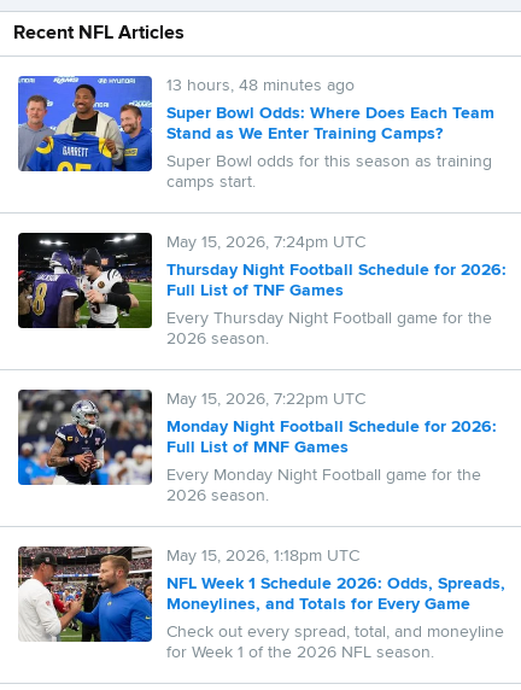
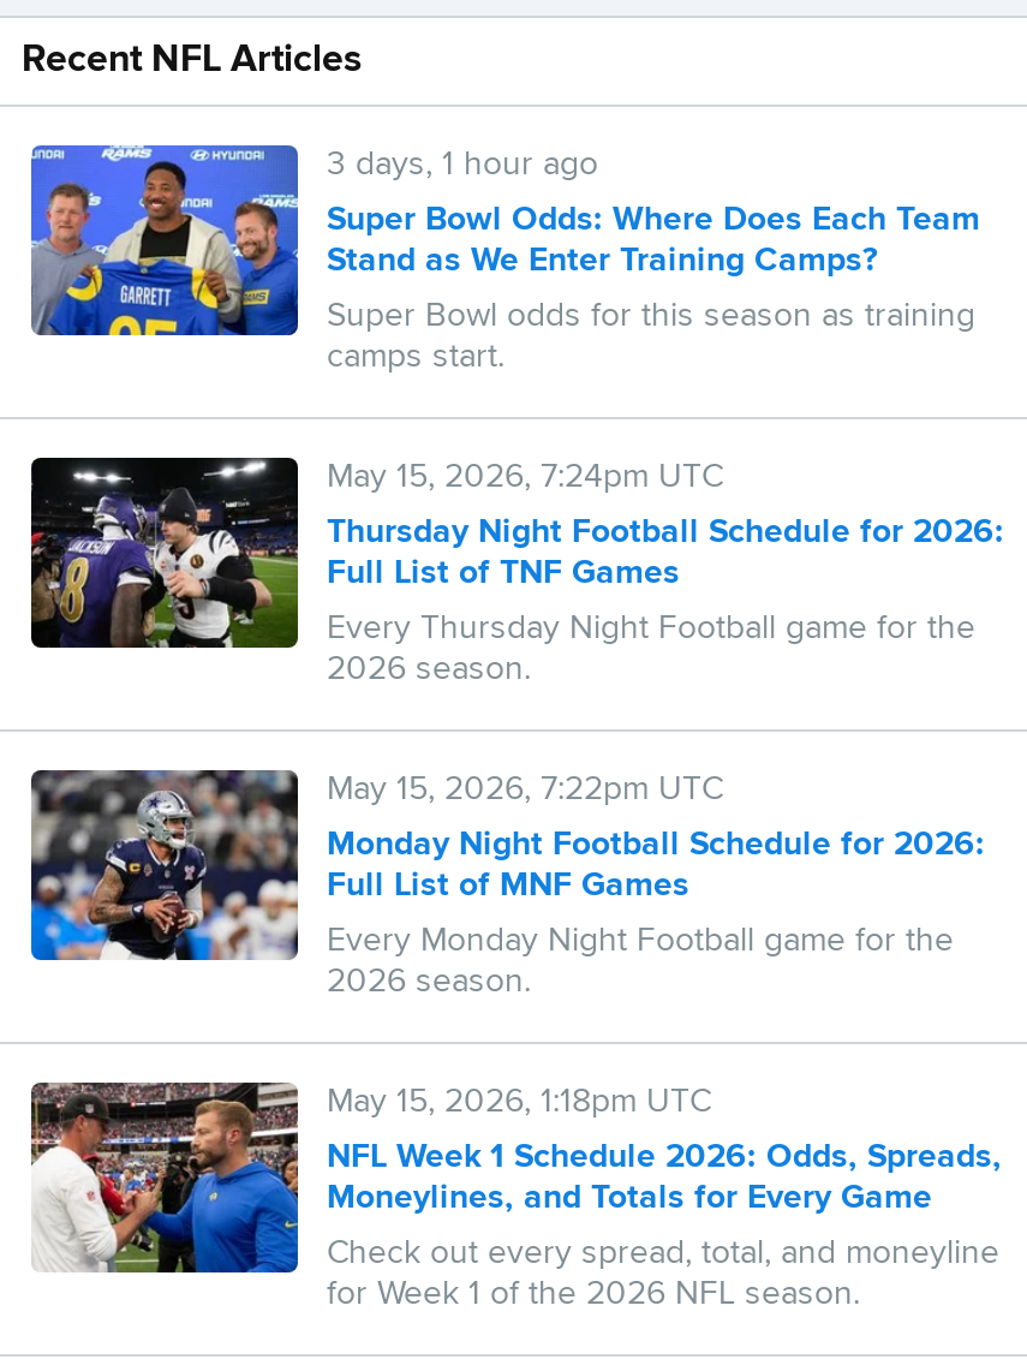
- 13 hours, 48 minutes ago
+ 3 days, 1 hour ago
